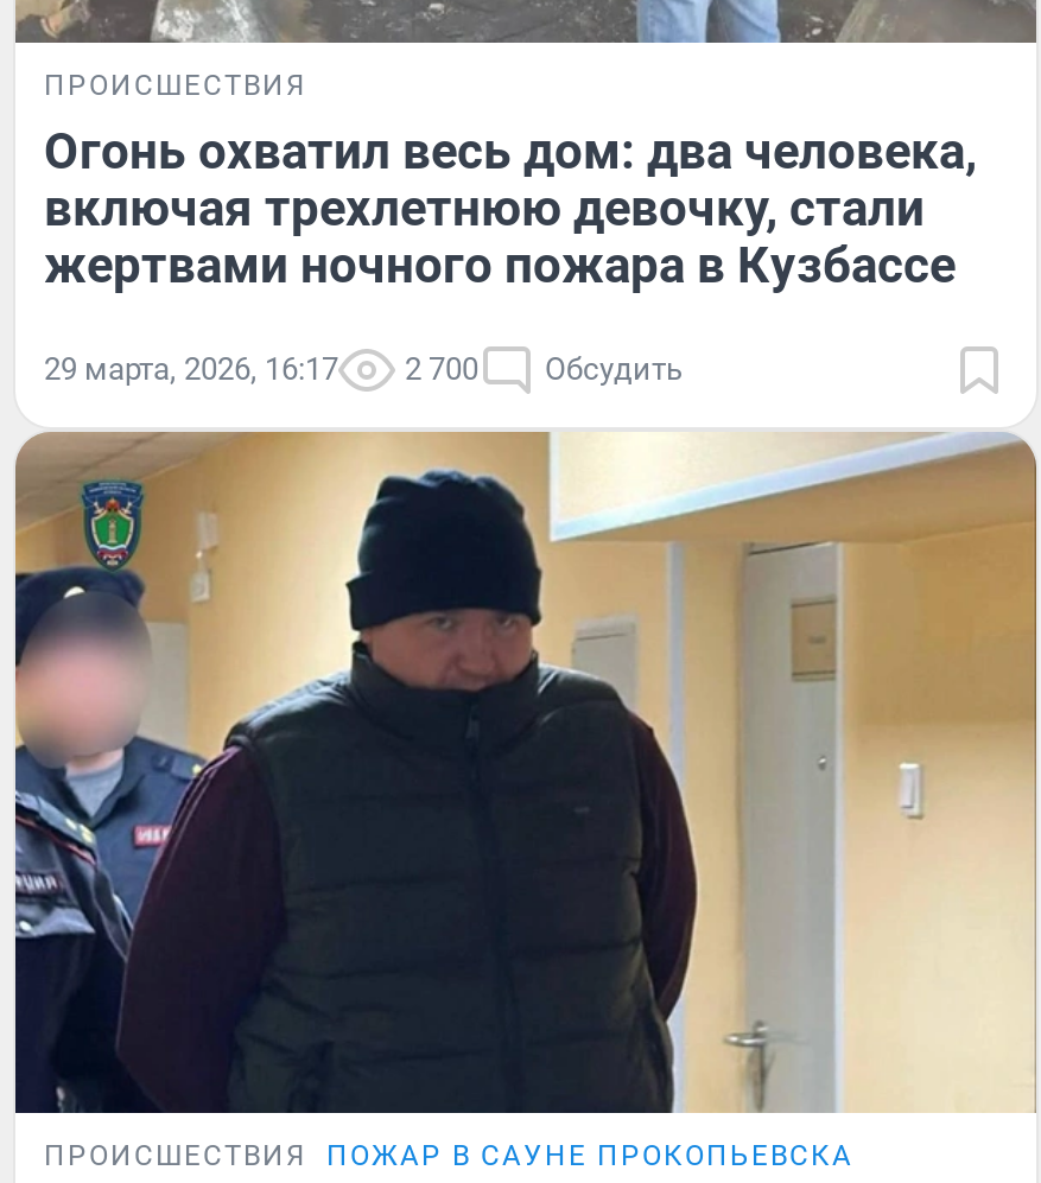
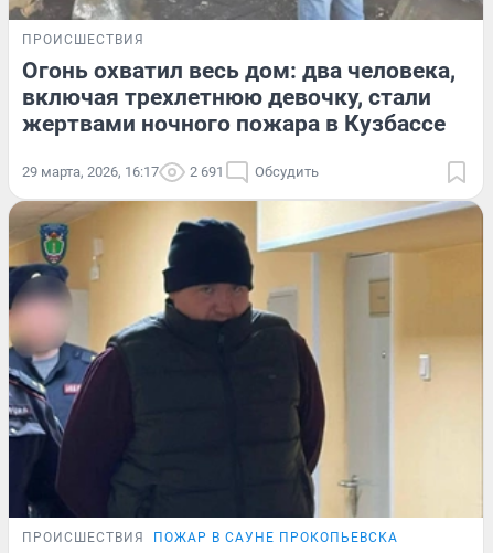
- 29 марта, 2026, 16:17 2 700 Обсудить
+ 29 марта, 2026, 16:17 2 691 Обсудить
